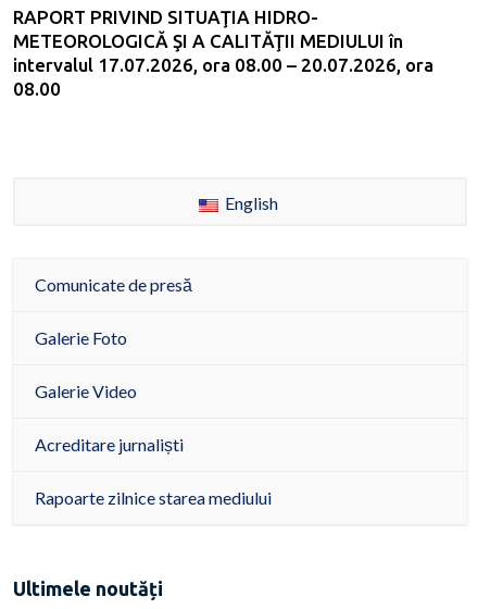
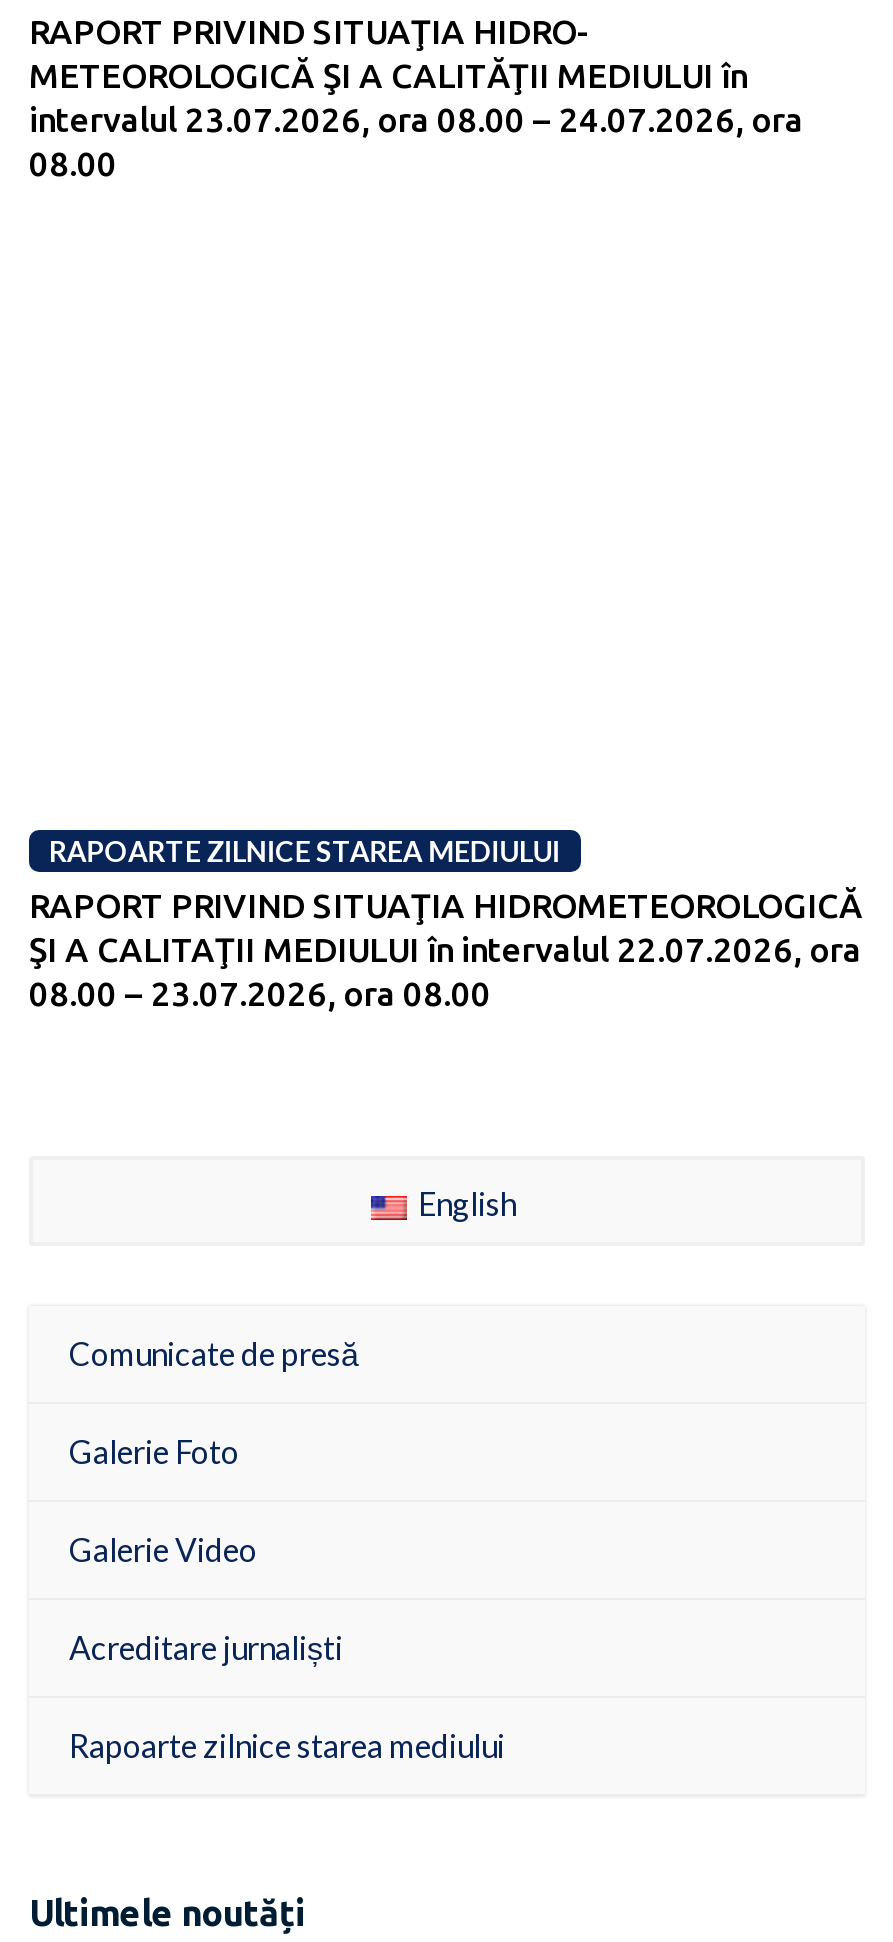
- intervalul 17.07.2026, ora 08.00 – 20.07.2026, ora
+ intervalul 23.07.2026, ora 08.00 – 24.07.2026, ora

+ RAPOARTE ZILNICE STAREA MEDIULUI
+ RAPORT PRIVIND SITUAŢIA HIDROMETEOROLOGICĂ
+ ŞI A CALITAŢII MEDIULUI în intervalul 22.07.2026, ora
+ 08.00 – 23.07.2026, ora 08.00
